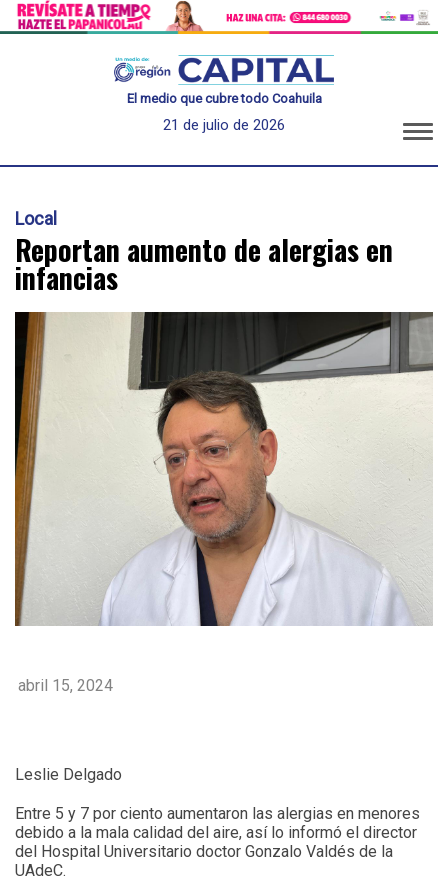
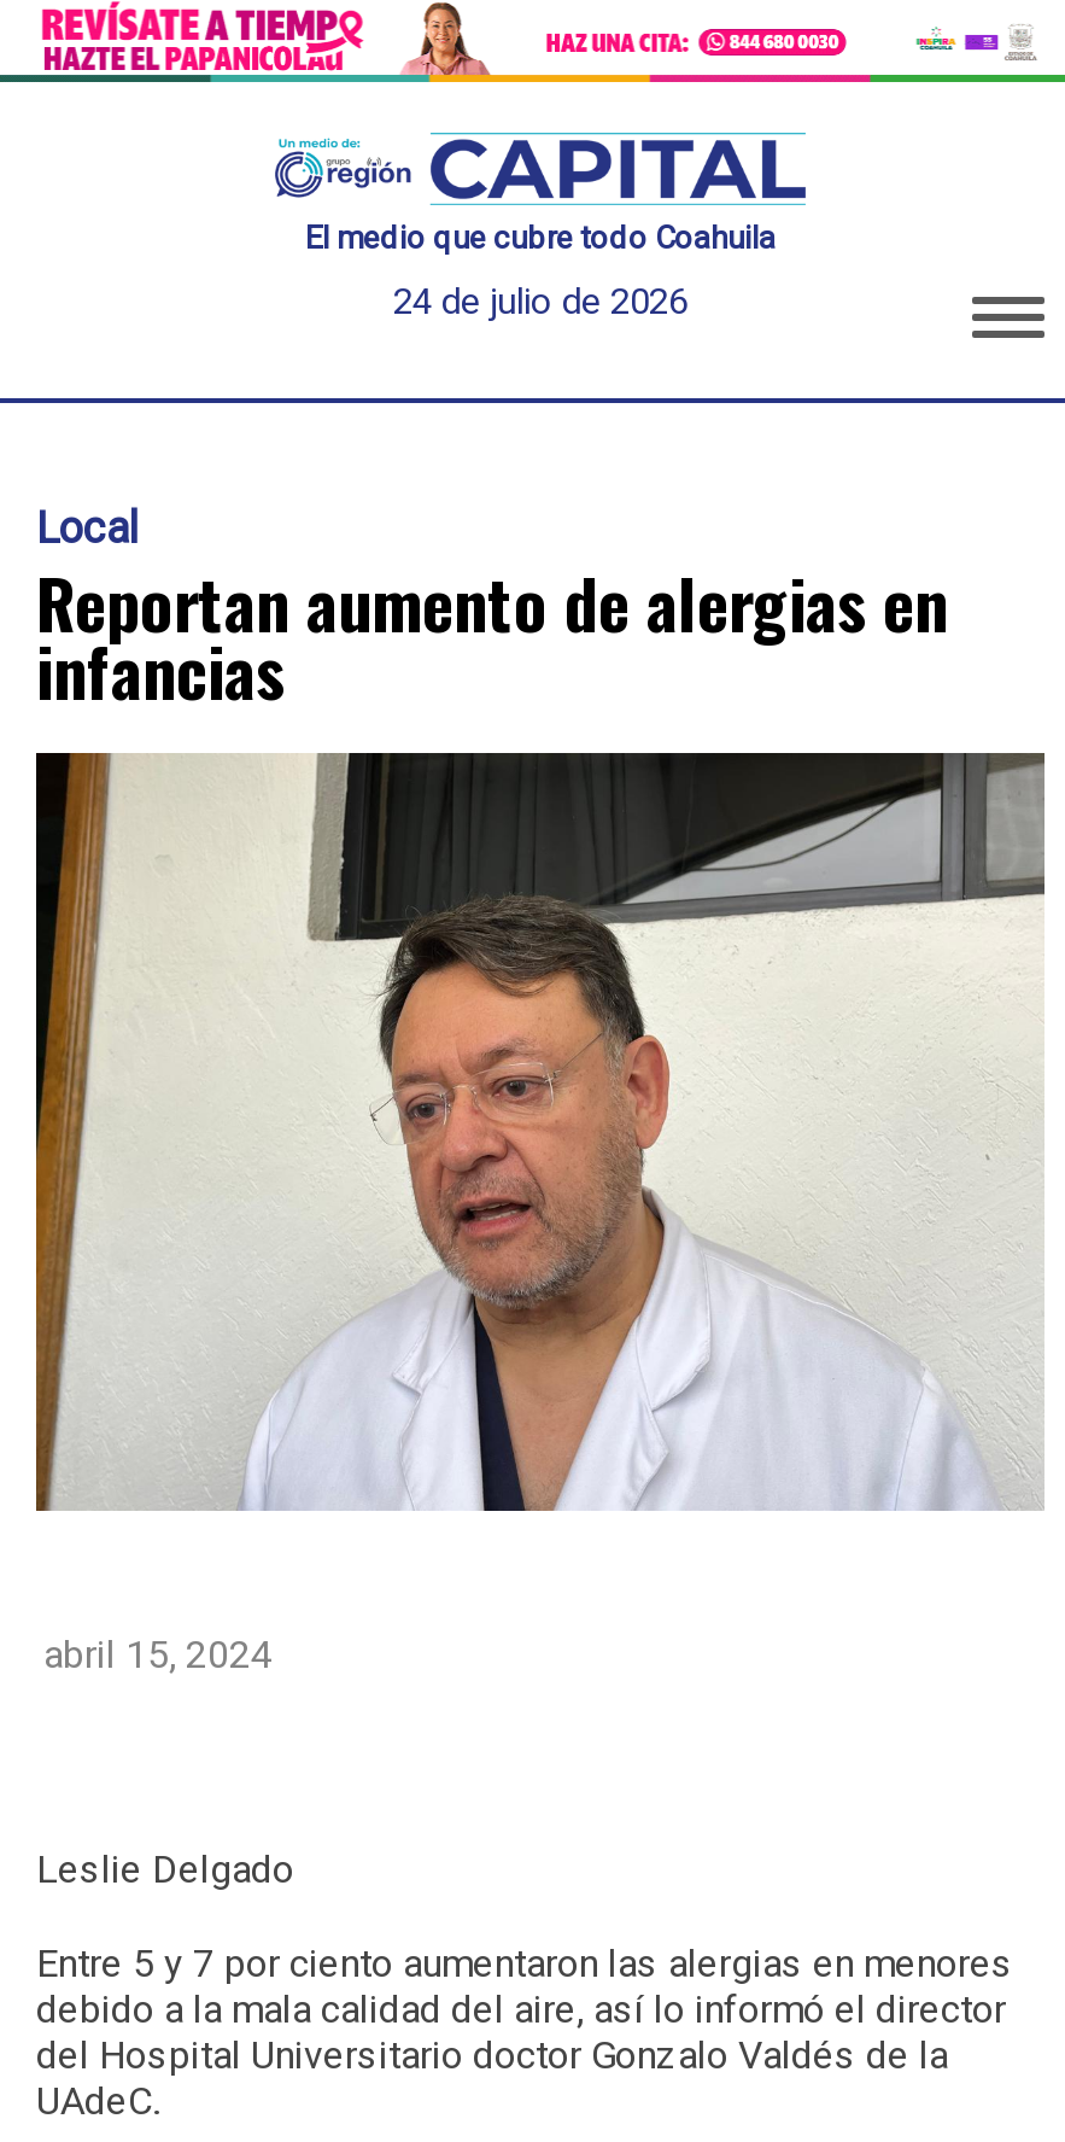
- 21 de julio de 2026
+ 24 de julio de 2026
